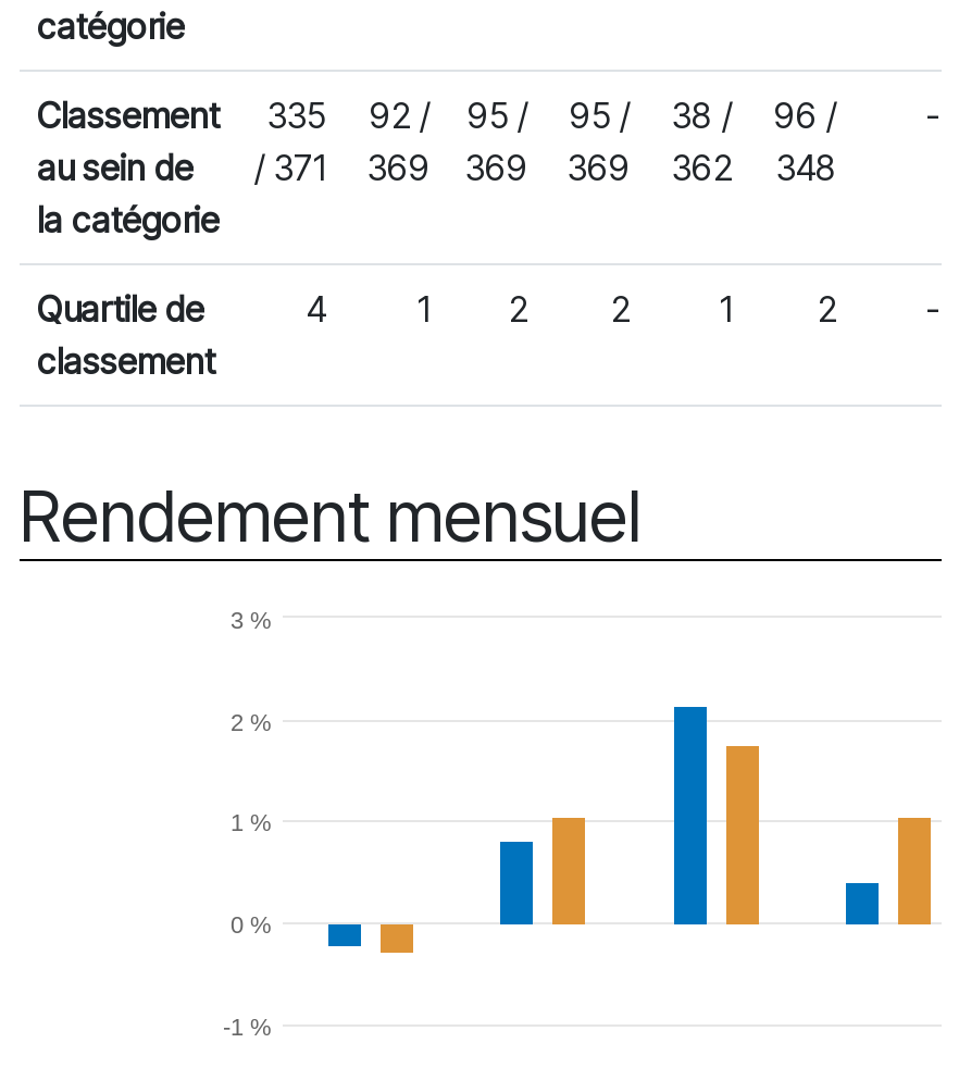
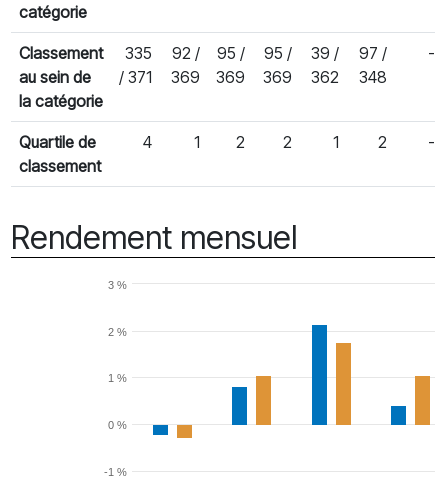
- 38 /
+ 39 /

- 96 /
+ 97 /
